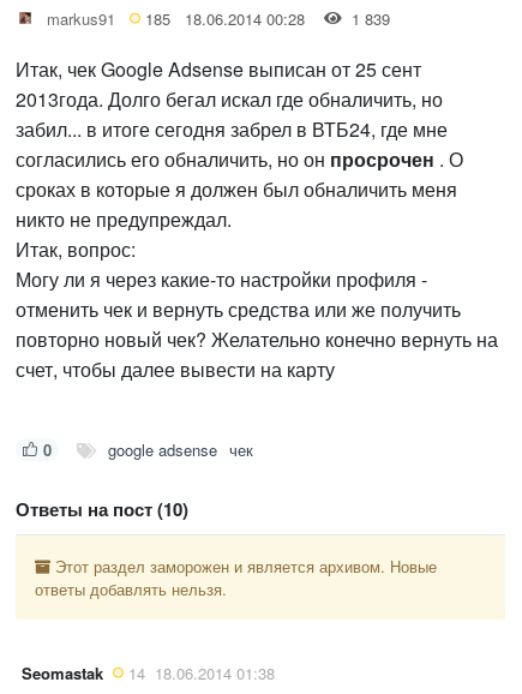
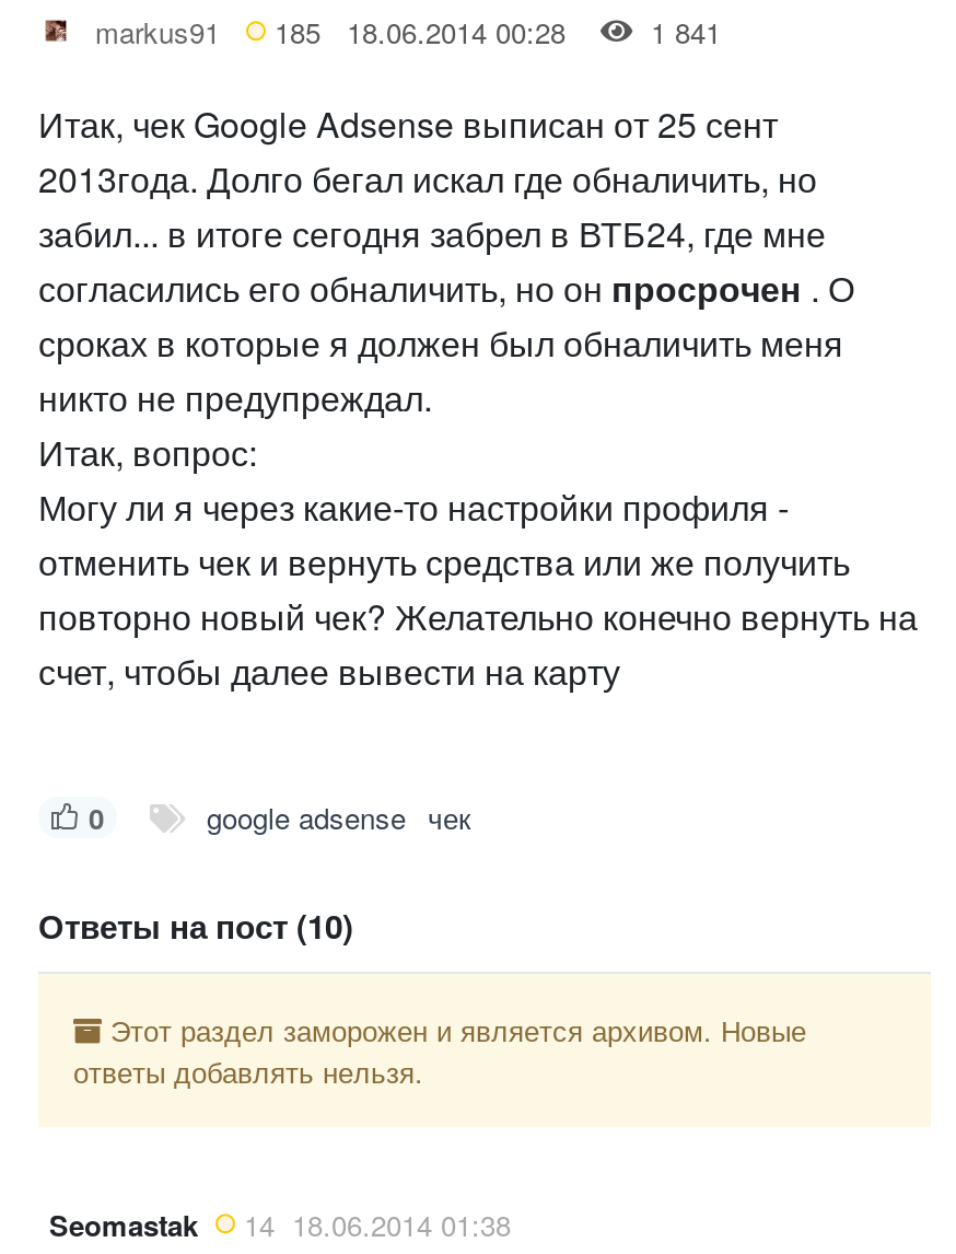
- markus91 185 18.06.2014 00:28 1 839
+ markus91 185 18.06.2014 00:28 1 841
